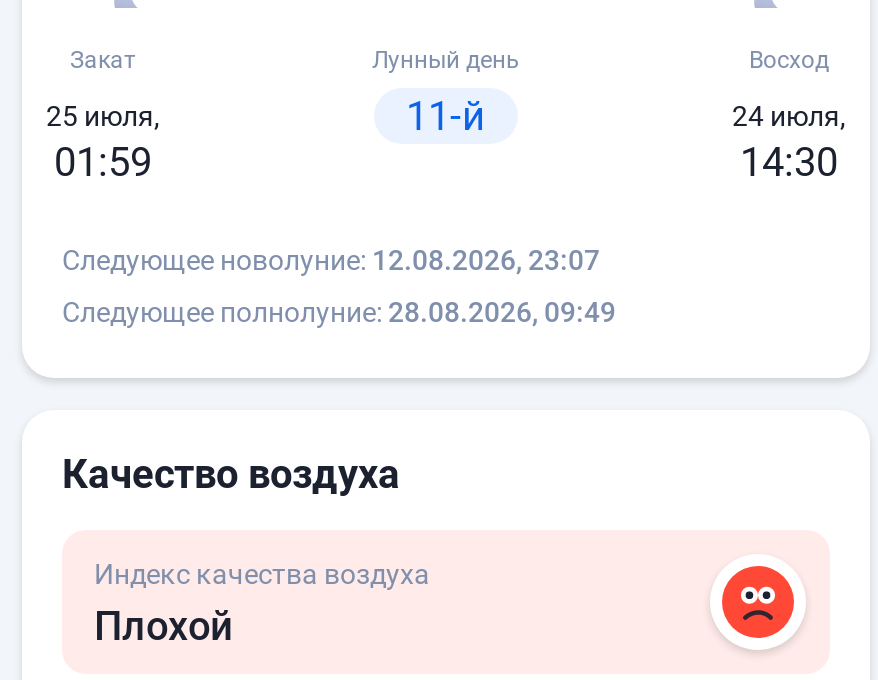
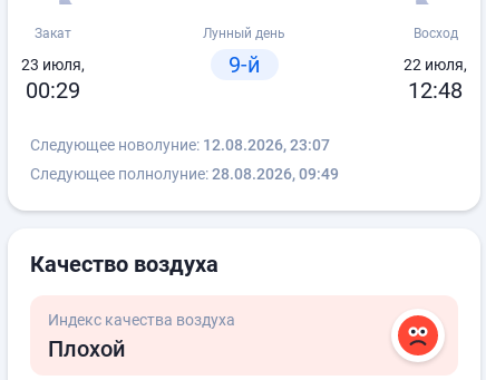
- 25 июля,
+ 23 июля,

- 11-й
+ 9-й

- 24 июля,
+ 22 июля,

- 01:59
+ 00:29

- 14:30
+ 12:48
